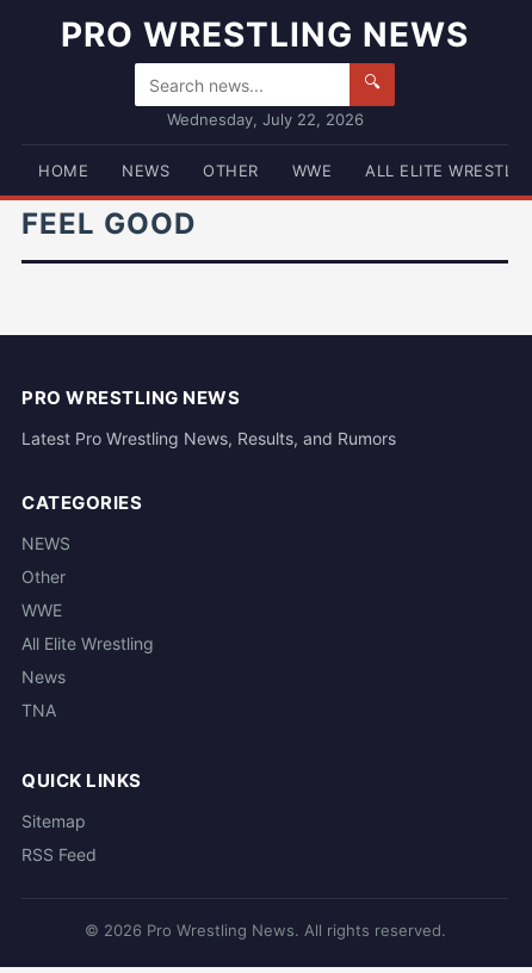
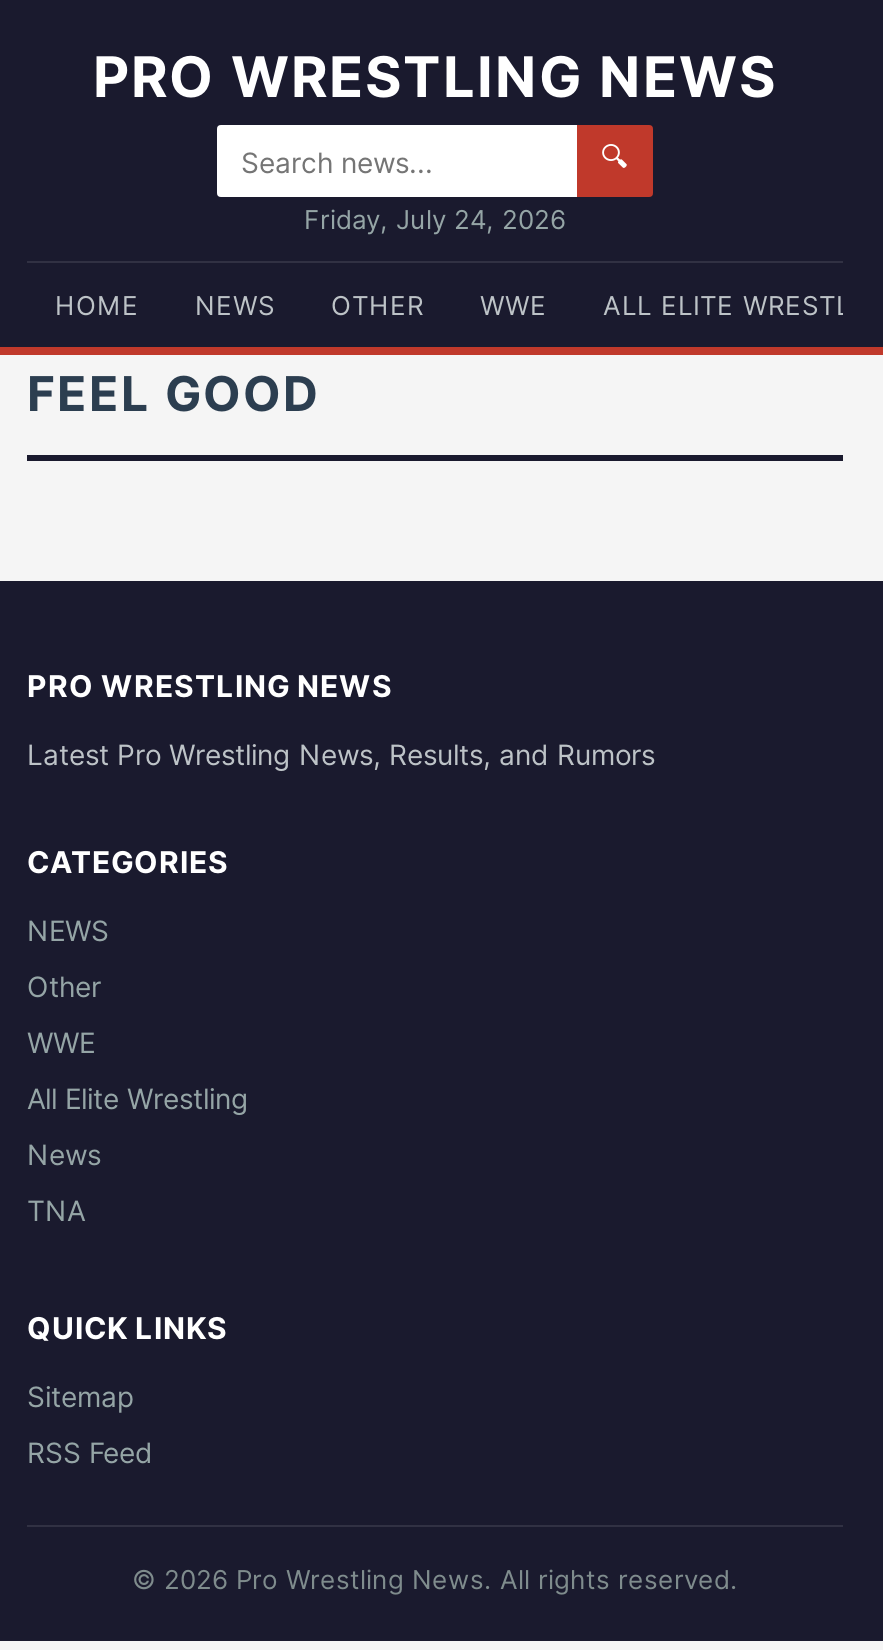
- Wednesday, July 22, 2026
+ Friday, July 24, 2026
